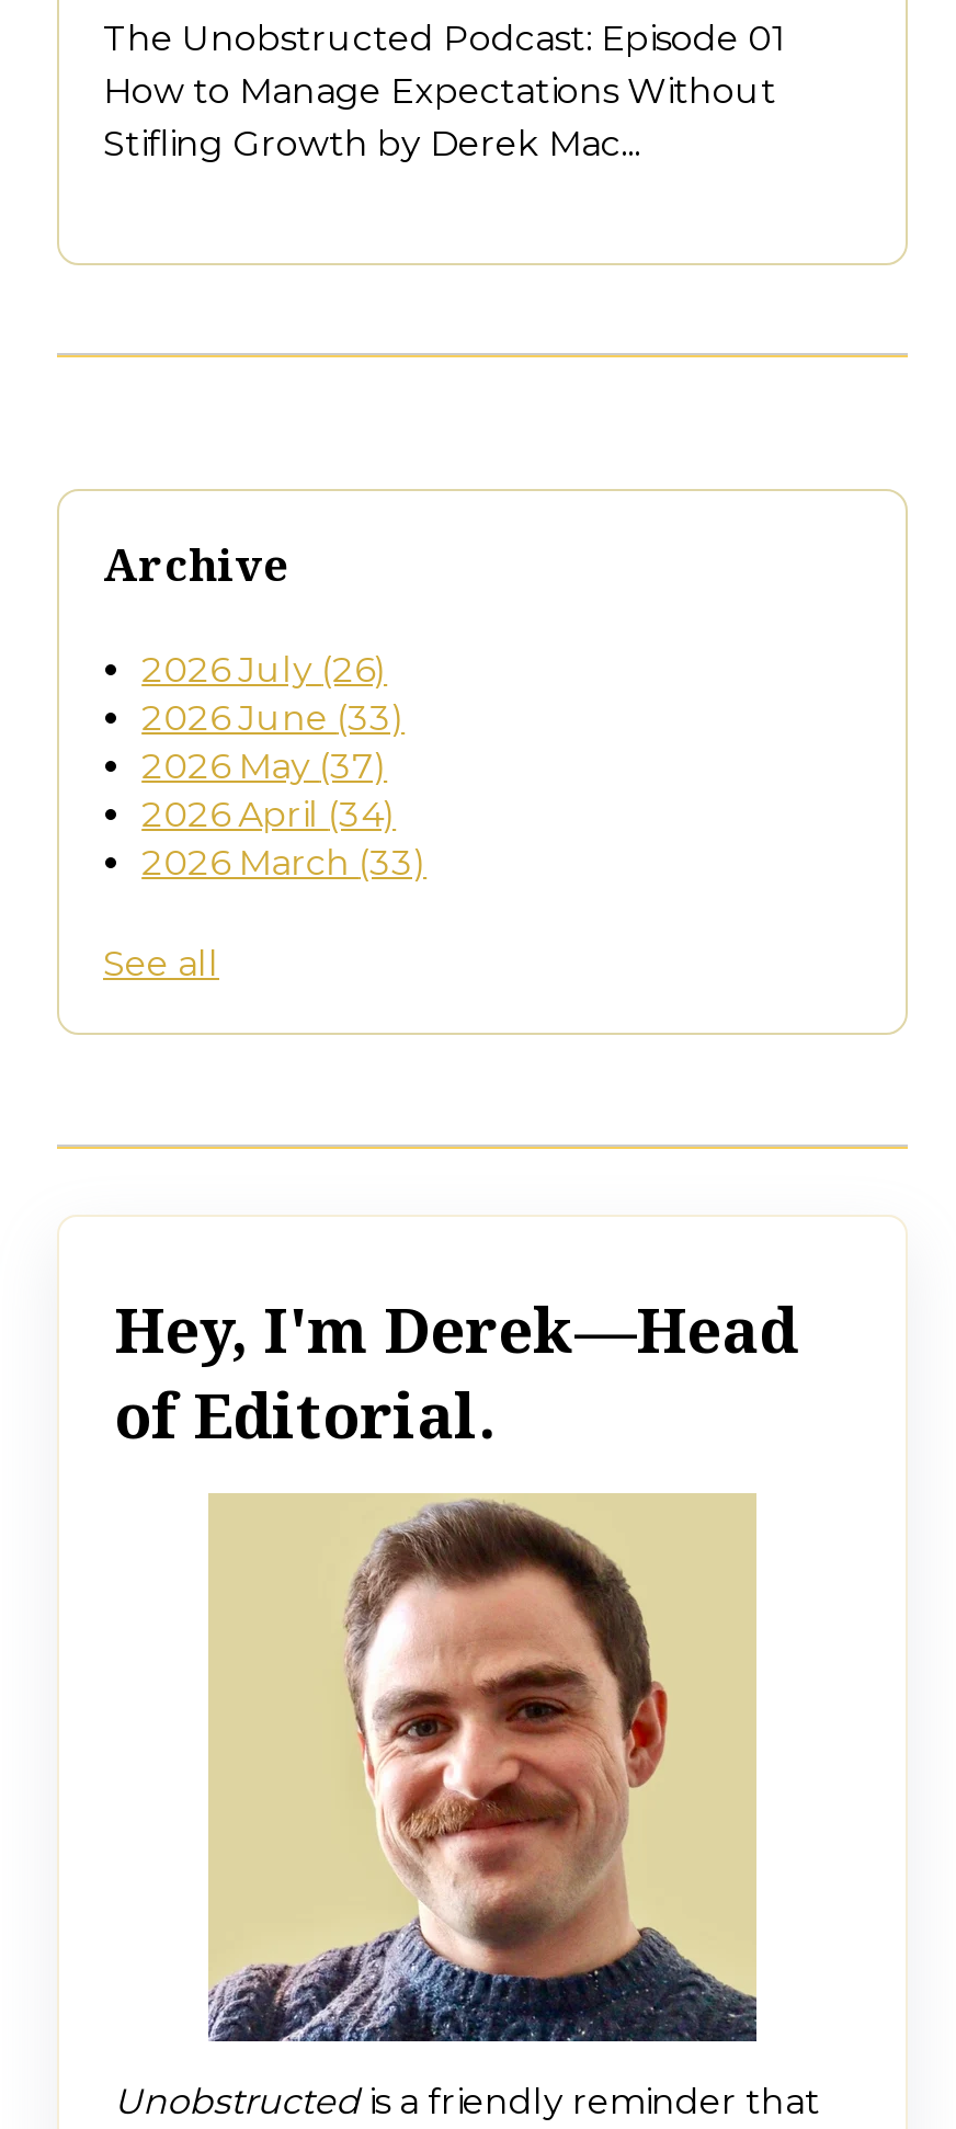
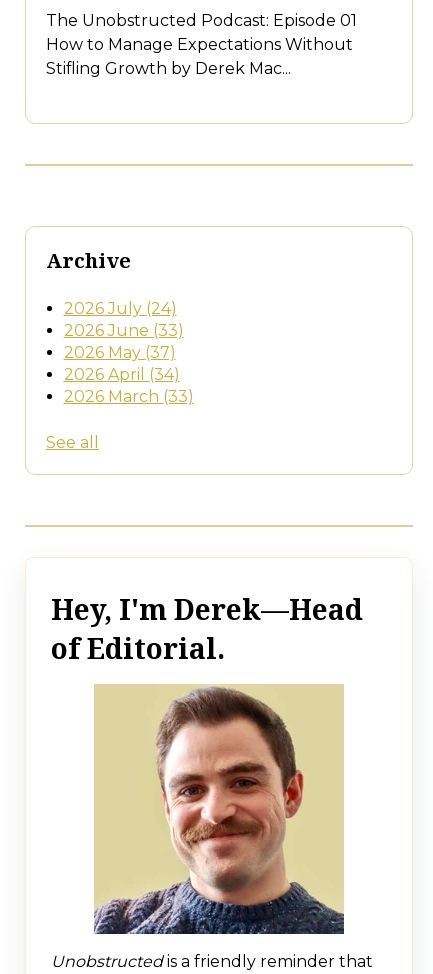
- 2026 July (26)
+ 2026 July (24)
